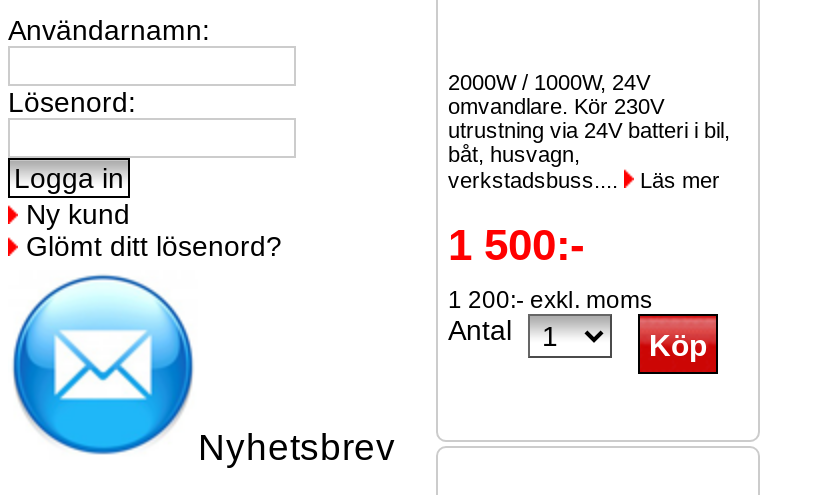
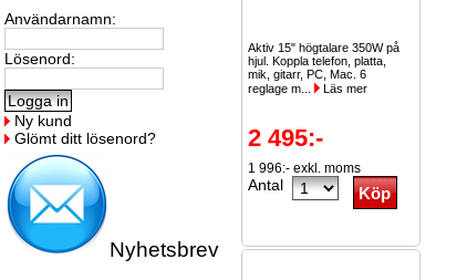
- 2000W / 1000W, 24V
- omvandlare. Kör 230V
- utrustning via 24V batteri i bil,
- båt, husvagn,
- verkstadsbuss.... Läs mer
+ Aktiv 15" högtalare 350W på
+ hjul. Koppla telefon, platta,
+ mik, gitarr, PC, Mac. 6
+ reglage m... Läs mer

- 1 500:-
- 1 200:- exkl. moms
+ 2 495:-
+ 1 996:- exkl. moms
